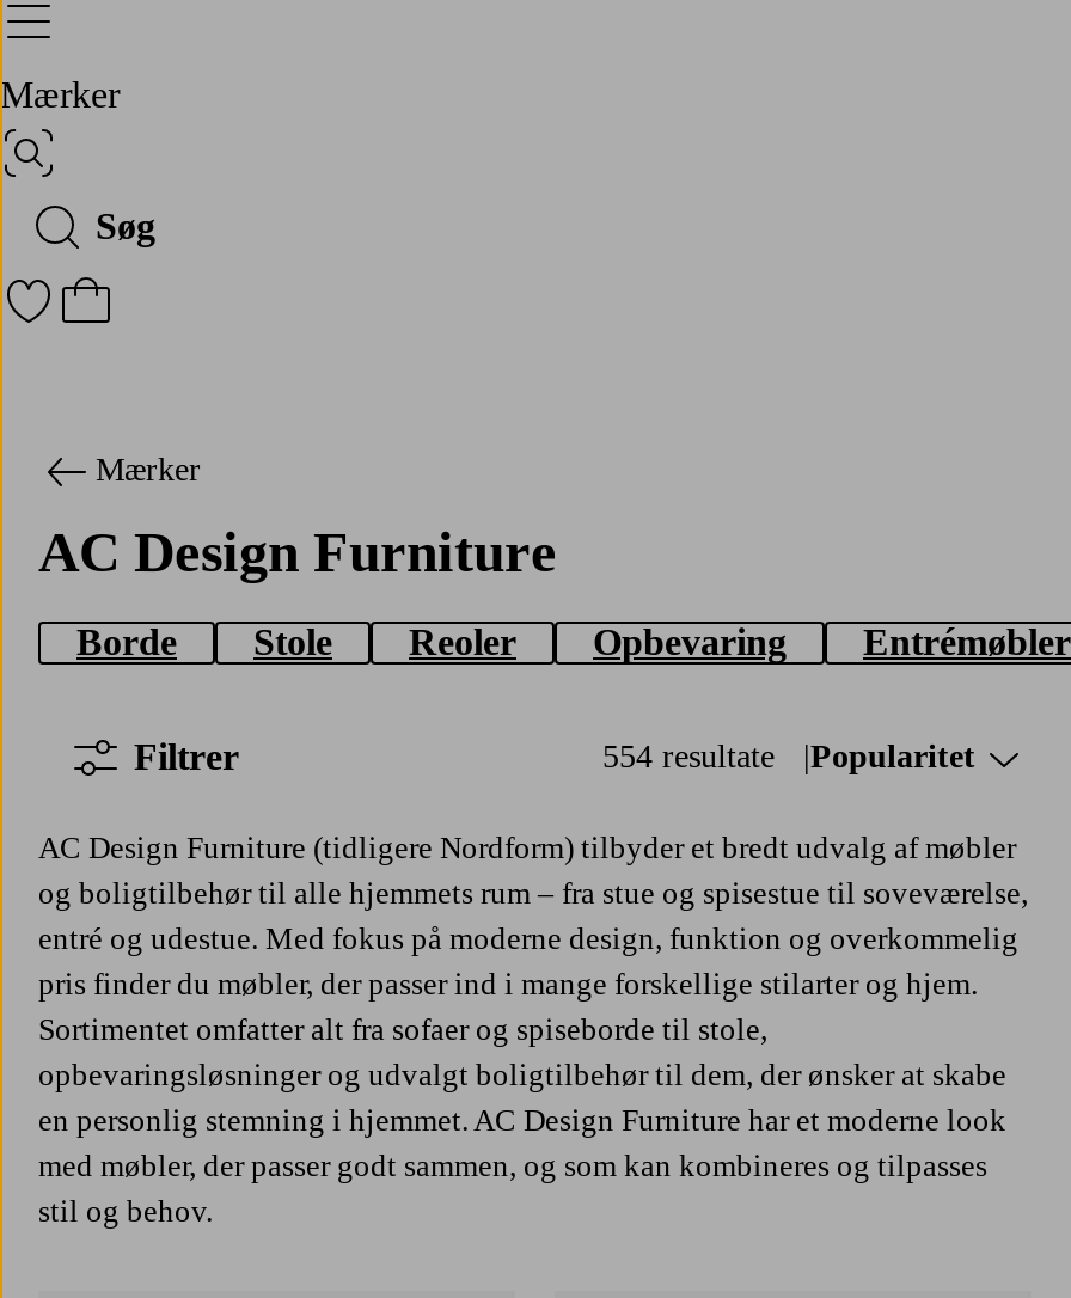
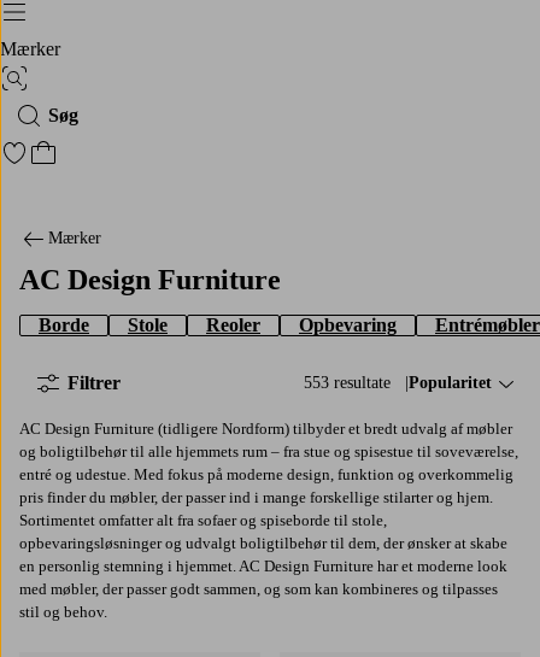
- 554 resultate
+ 553 resultate
